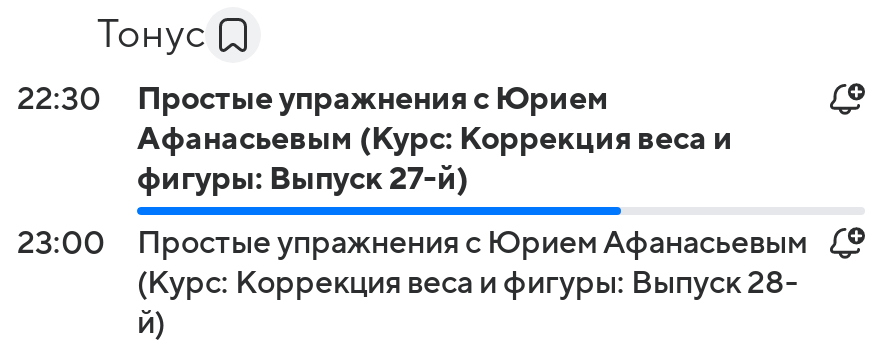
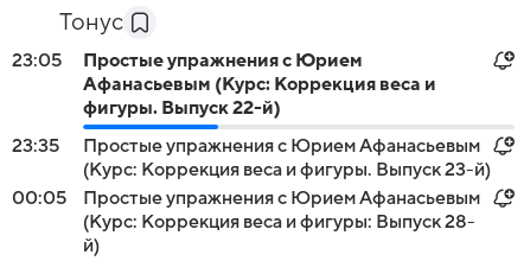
- 22:30 Простые упражнения с Юрием
+ 23:05 Простые упражнения с Юрием

- фигуры: Выпуск 27-й)
+ фигуры. Выпуск 22-й)

- 23:00
+ 23:35
+ Простые упражнения с Юрием Афанасьевым
+ (Курс: Коррекция веса и фигуры. Выпуск 23-й)
+ 00:05
